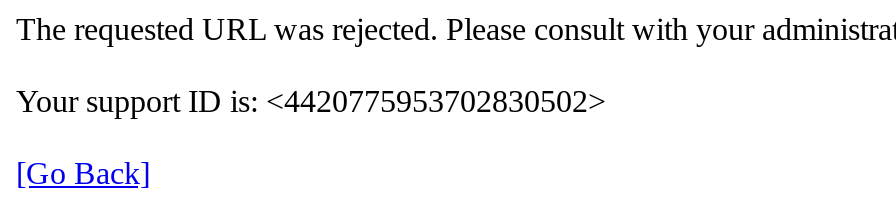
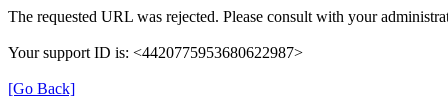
- Your support ID is: <4420775953702830502>
+ Your support ID is: <4420775953680622987>
